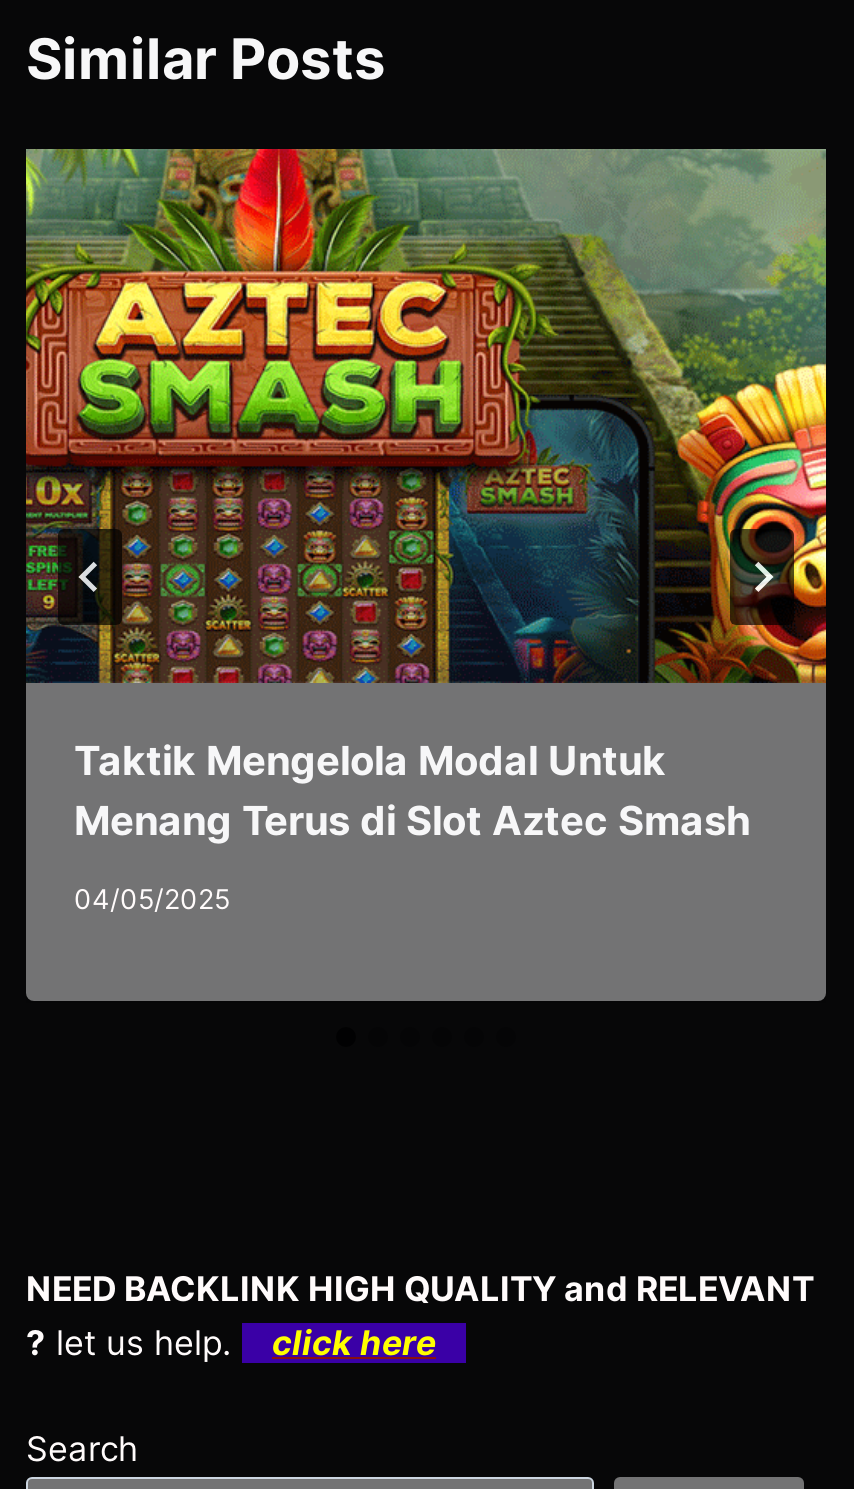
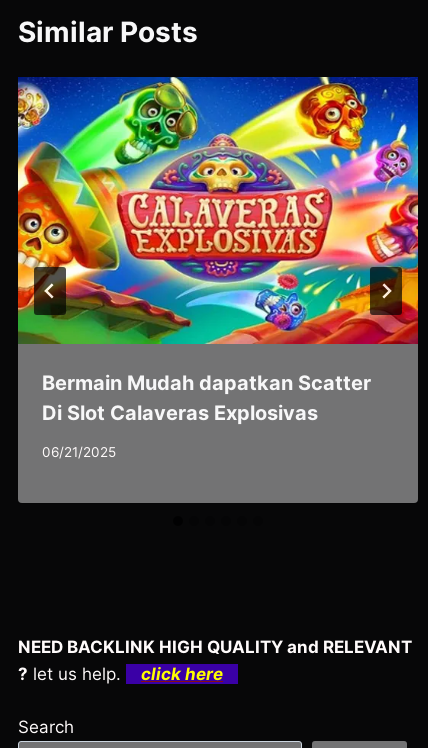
- [image]
- Taktik Mengelola Modal Untuk
- Menang Terus di Slot Aztec Smash
+ [image]
+ Bermain Mudah dapatkan Scatter
+ Di Slot Calaveras Explosivas

- 04/05/2025
+ 06/21/2025
